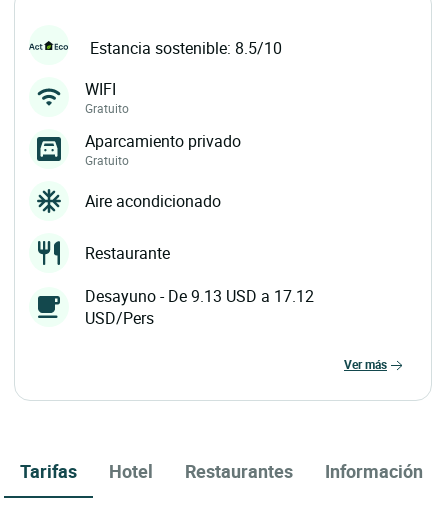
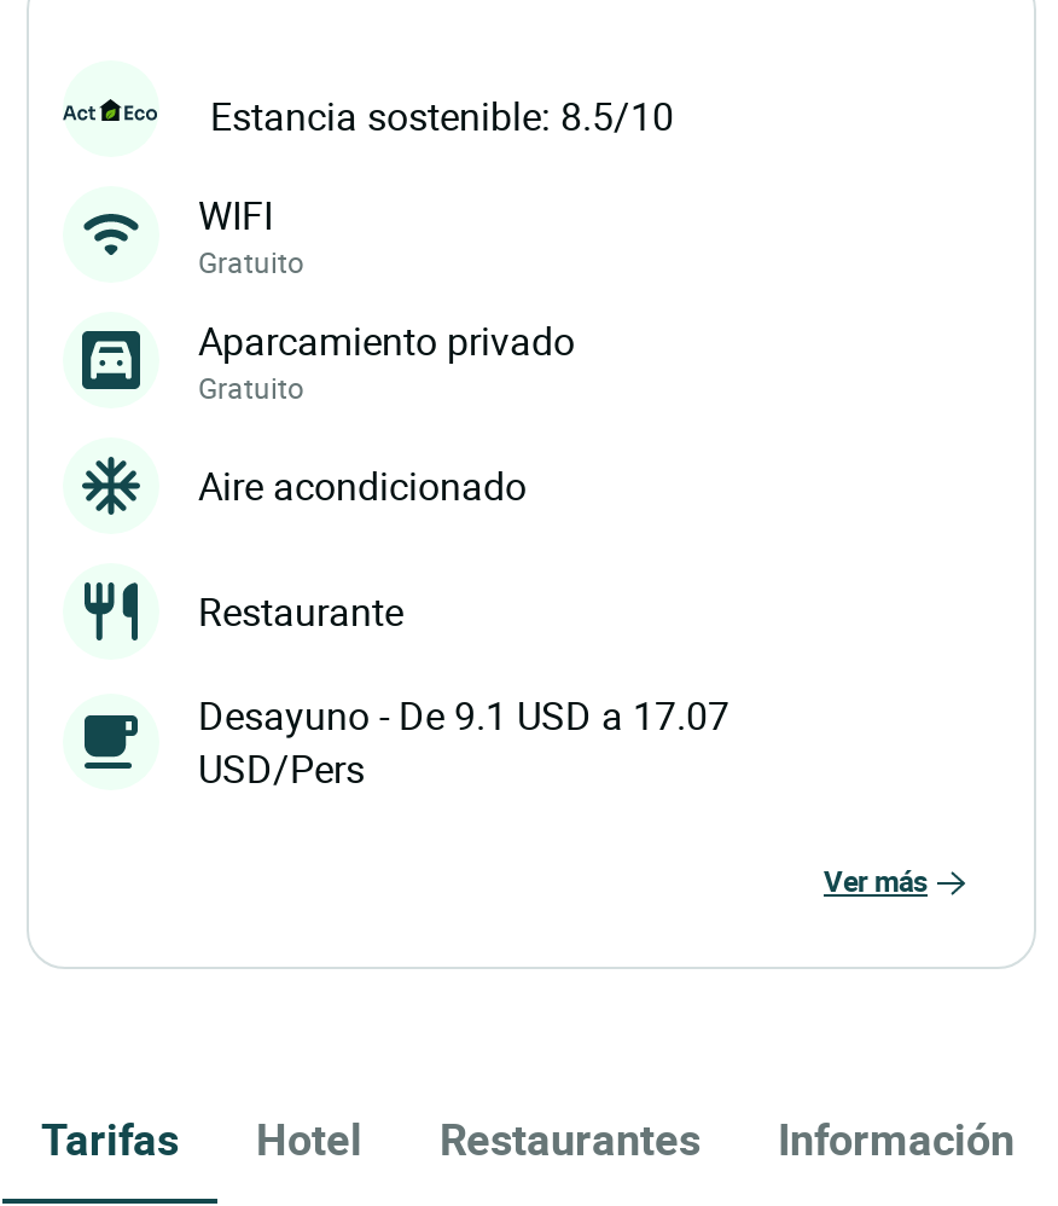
- Desayuno - De 9.13 USD a 17.12
+ Desayuno - De 9.1 USD a 17.07
